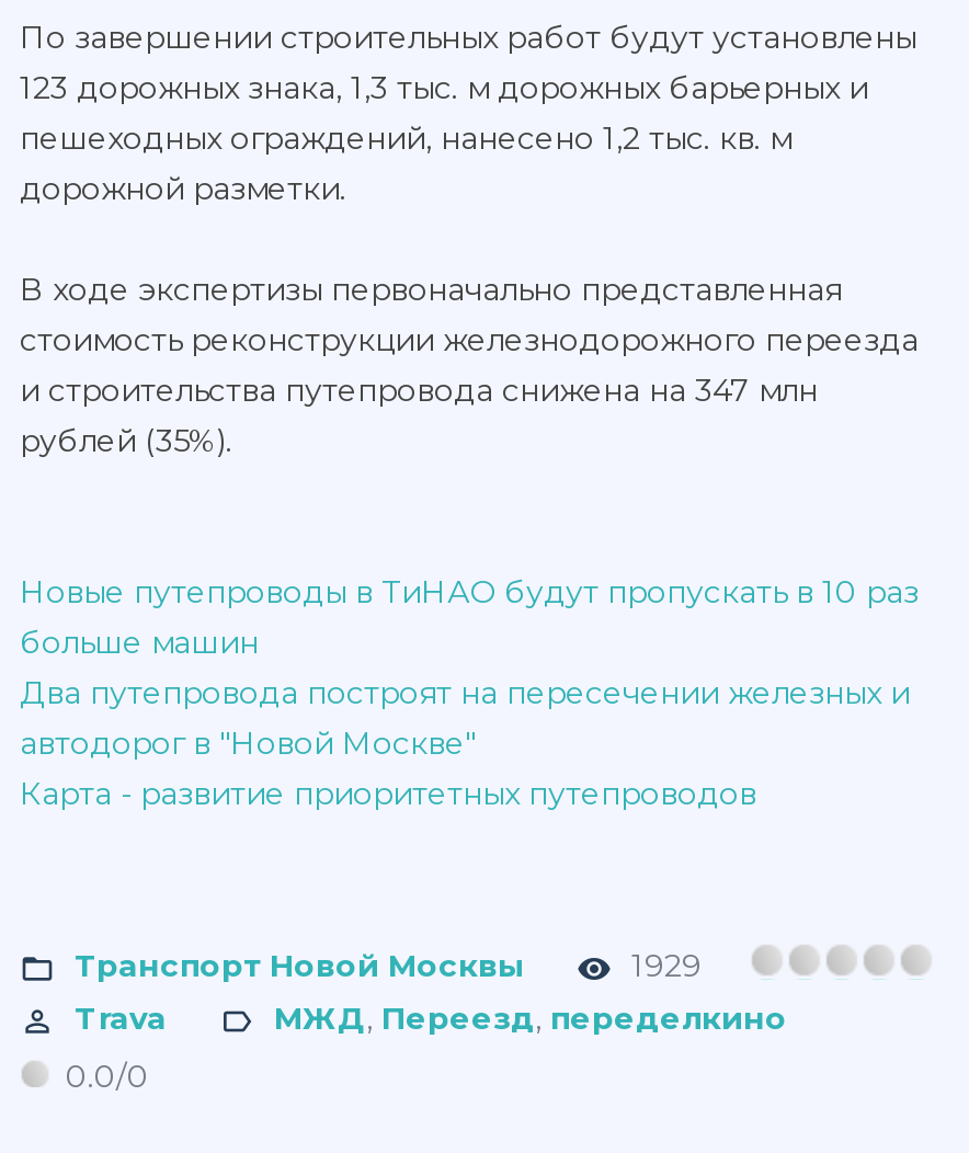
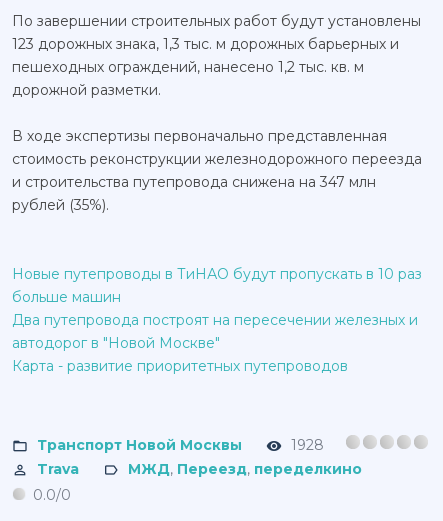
- 1929
+ 1928
